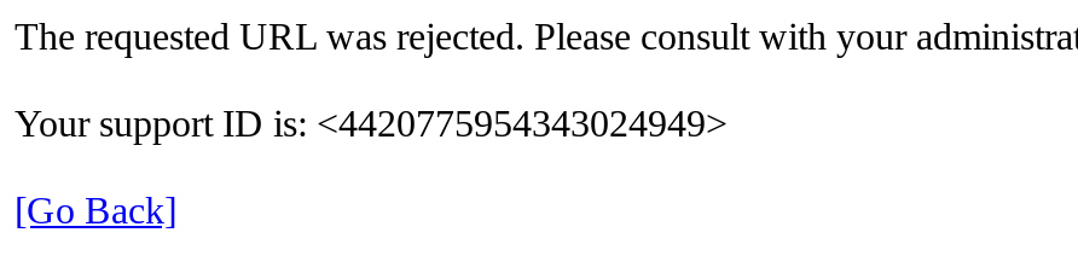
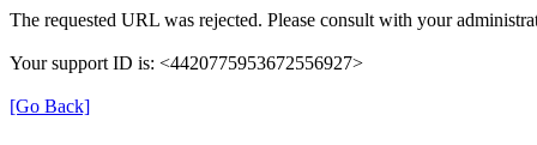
- Your support ID is: <4420775954343024949>
+ Your support ID is: <4420775953672556927>
